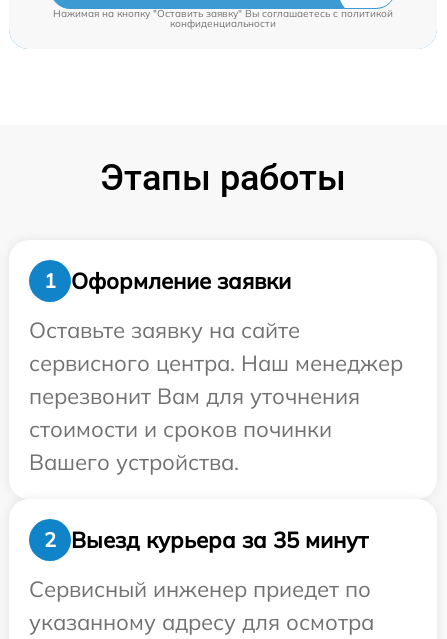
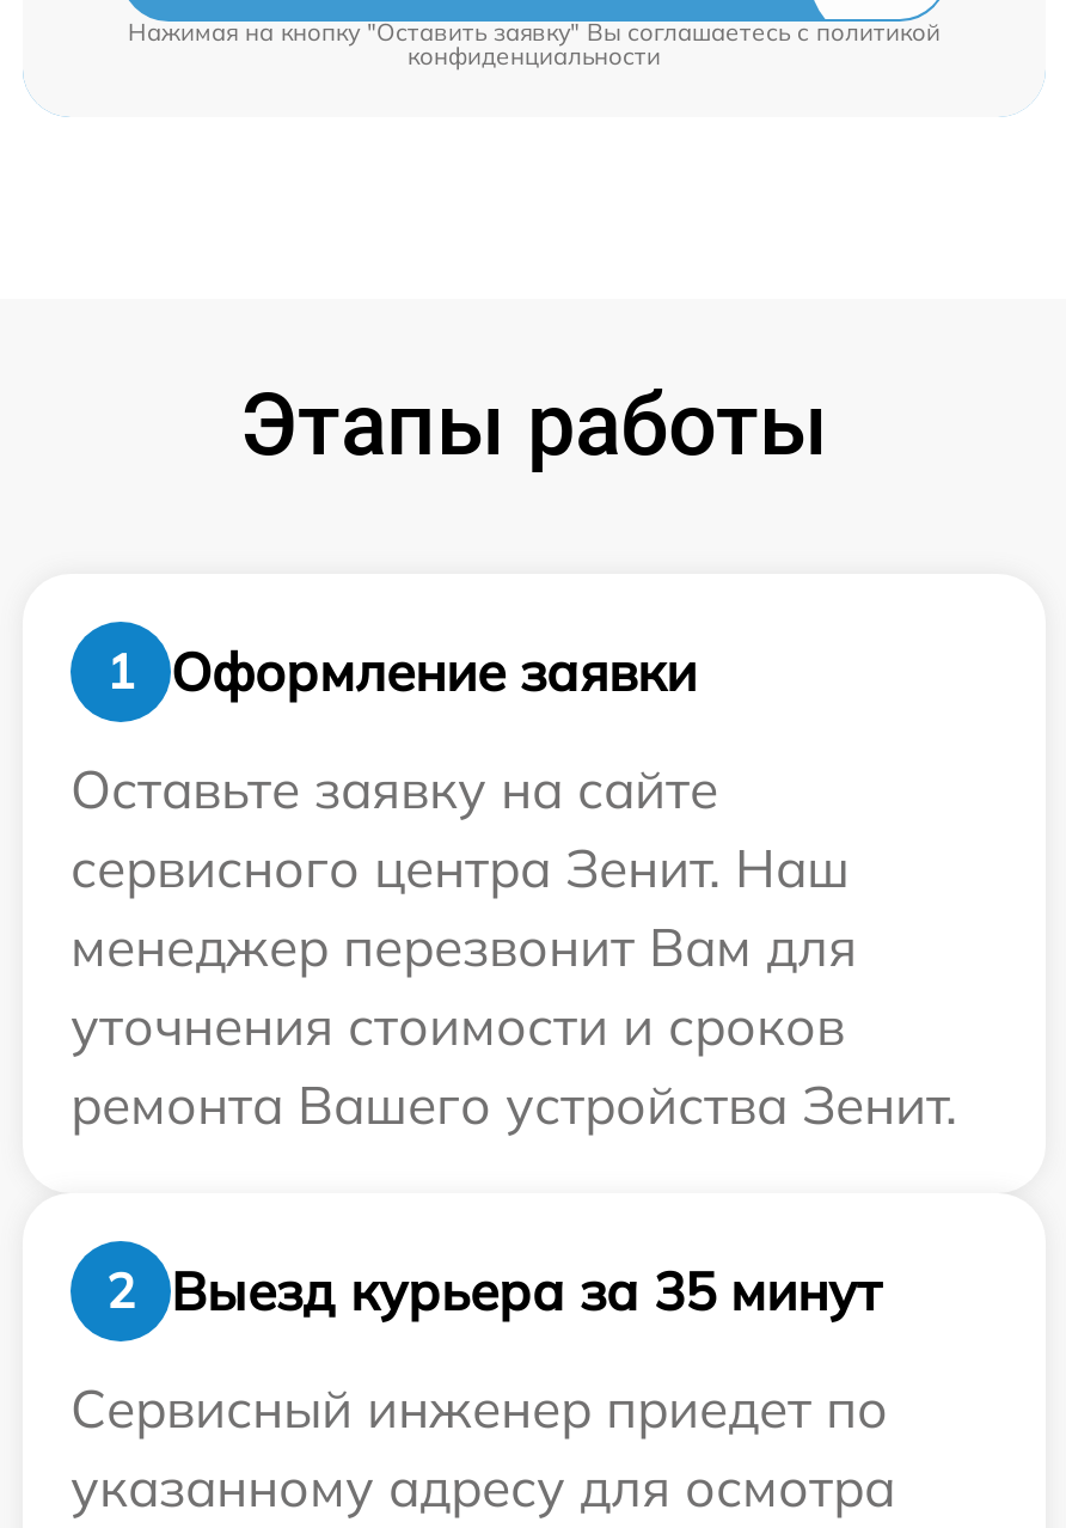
- сервисного центра. Наш менеджер
- перезвонит Вам для уточнения
- стоимости и сроков починки
- Вашего устройства.
+ сервисного центра Зенит. Наш
+ менеджер перезвонит Вам для
+ уточнения стоимости и сроков
+ ремонта Вашего устройства Зенит.
